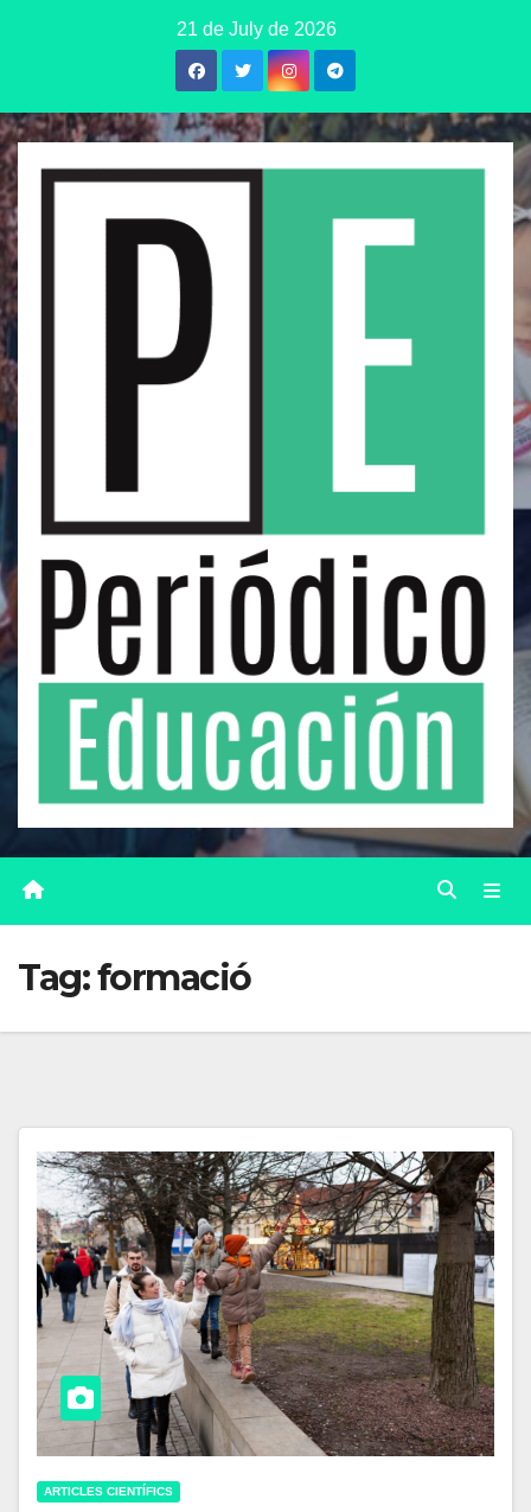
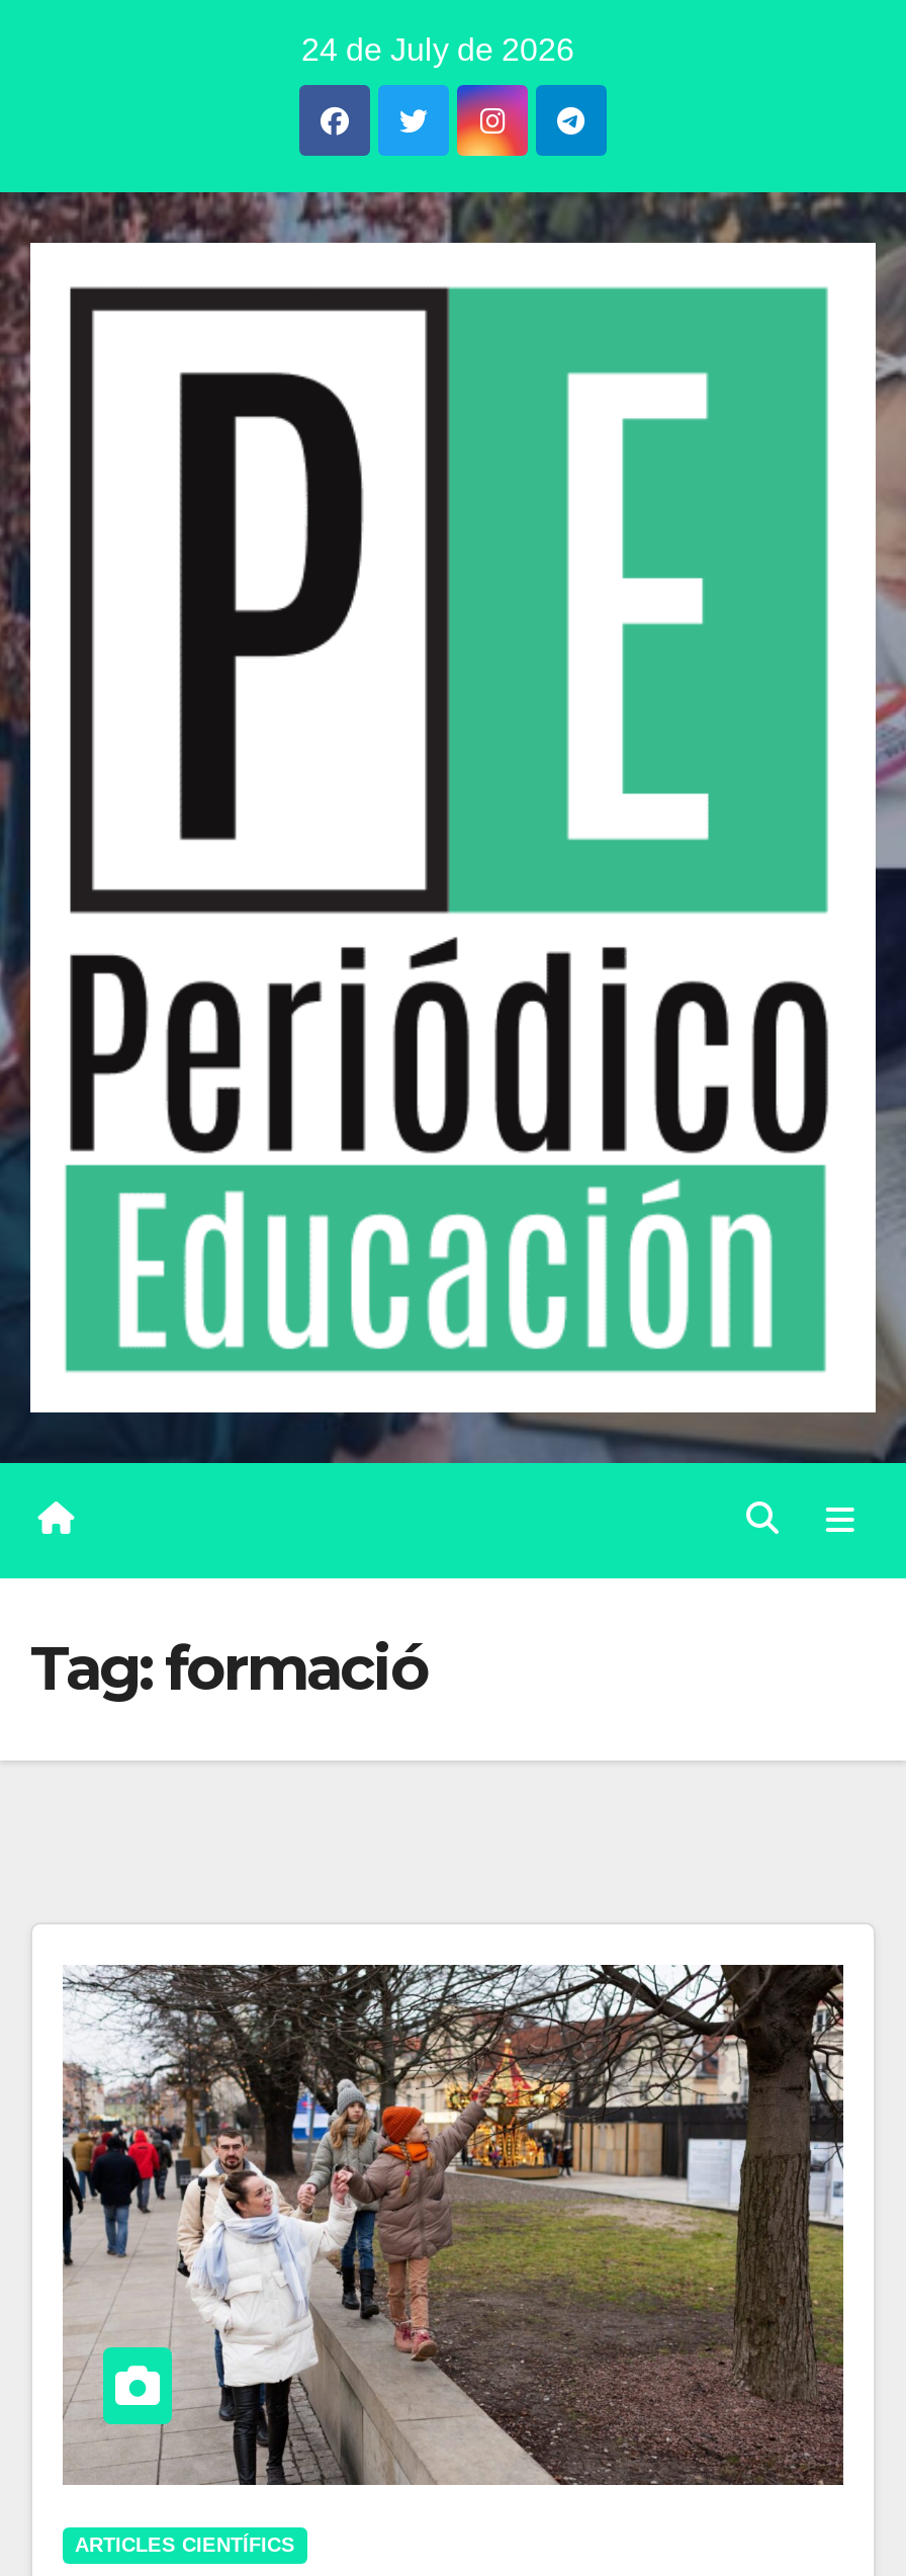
- 21 de July de 2026
+ 24 de July de 2026
